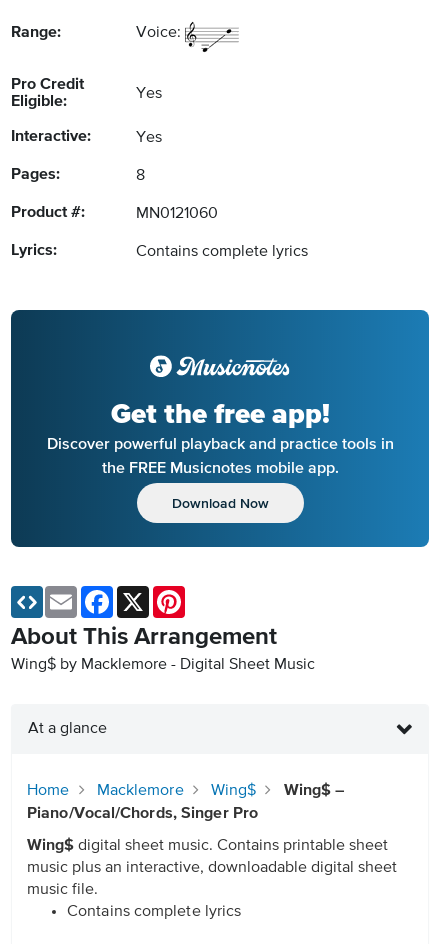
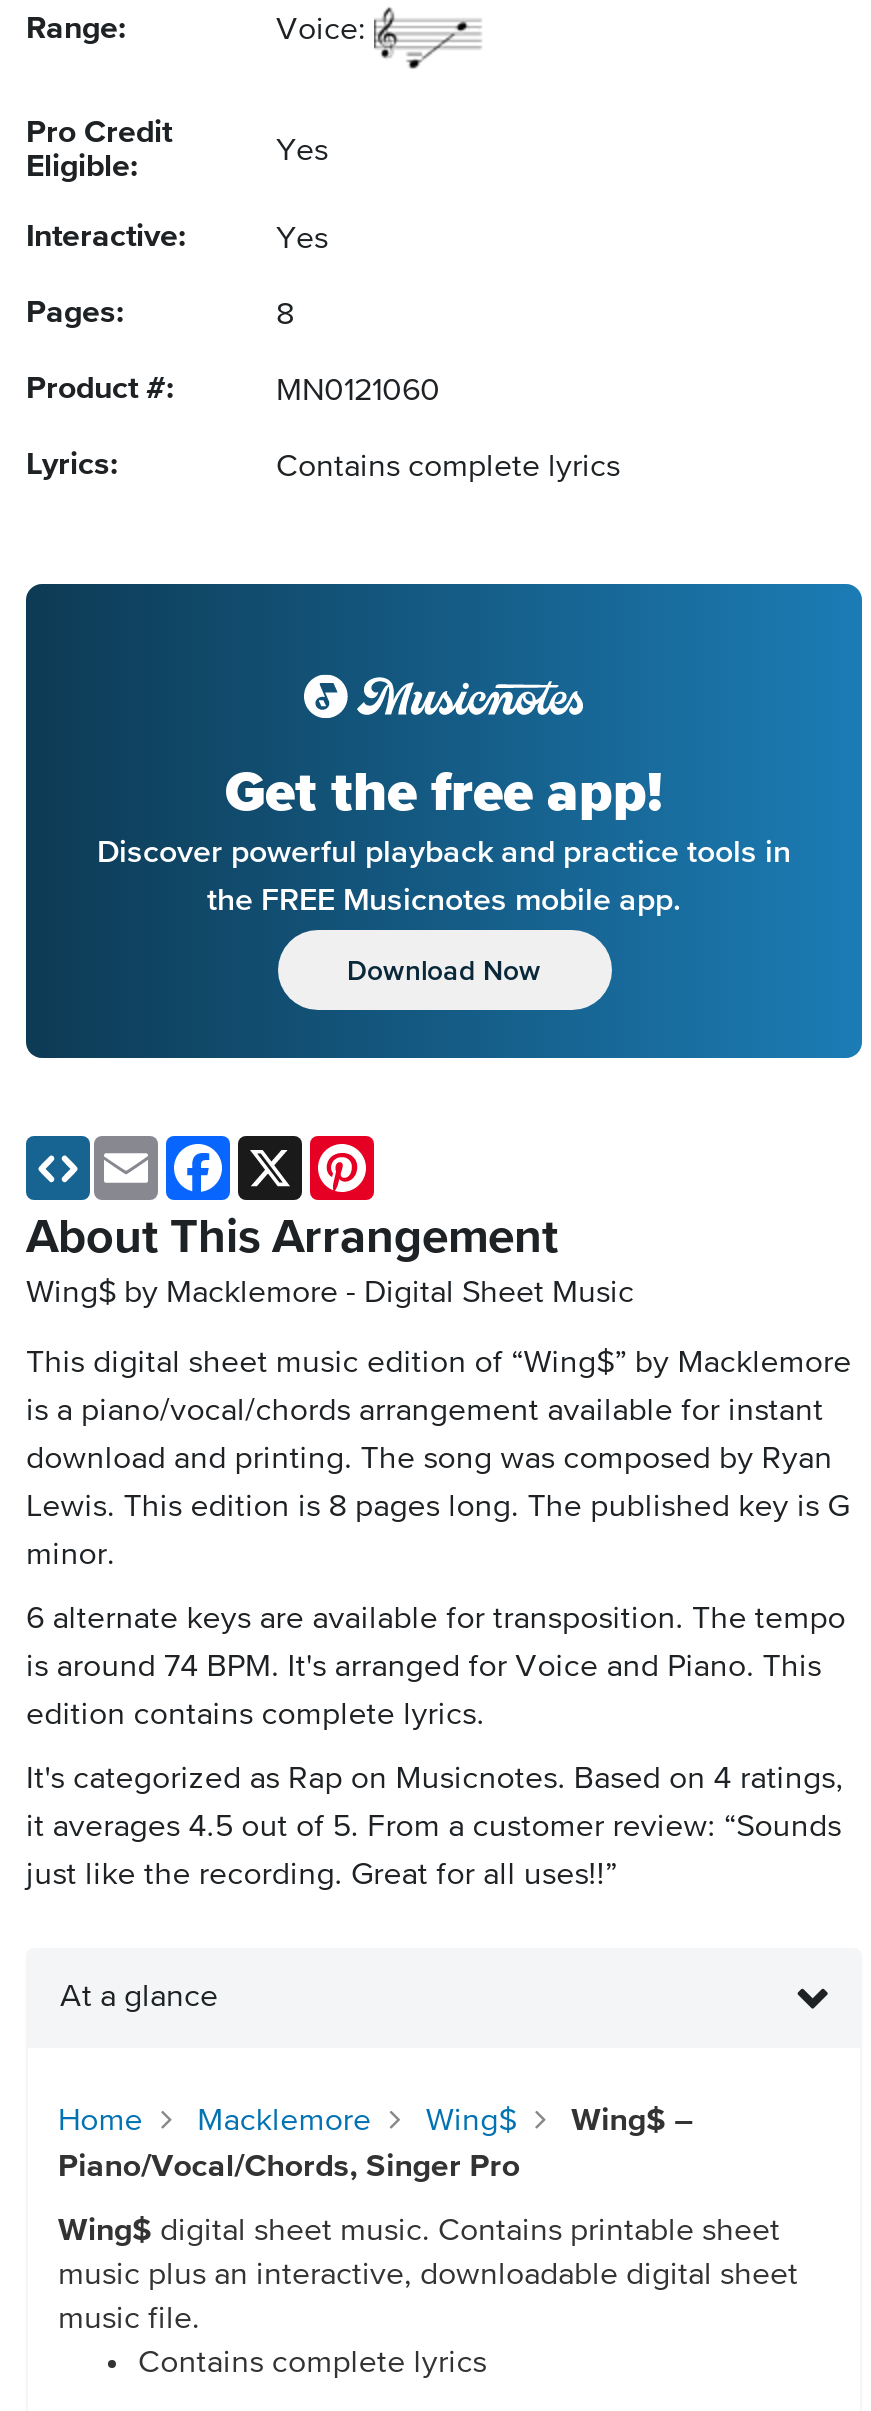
+ This digital sheet music edition of “Wing$” by Macklemore
+ is a piano/vocal/chords arrangement available for instant
+ download and printing. The song was composed by Ryan
+ Lewis. This edition is 8 pages long. The published key is G
+ minor.
+ 6 alternate keys are available for transposition. The tempo
+ is around 74 BPM. It's arranged for Voice and Piano. This
+ edition contains complete lyrics.
+ It's categorized as Rap on Musicnotes. Based on 4 ratings,
+ it averages 4.5 out of 5. From a customer review: “Sounds
+ just like the recording. Great for all uses!!”
